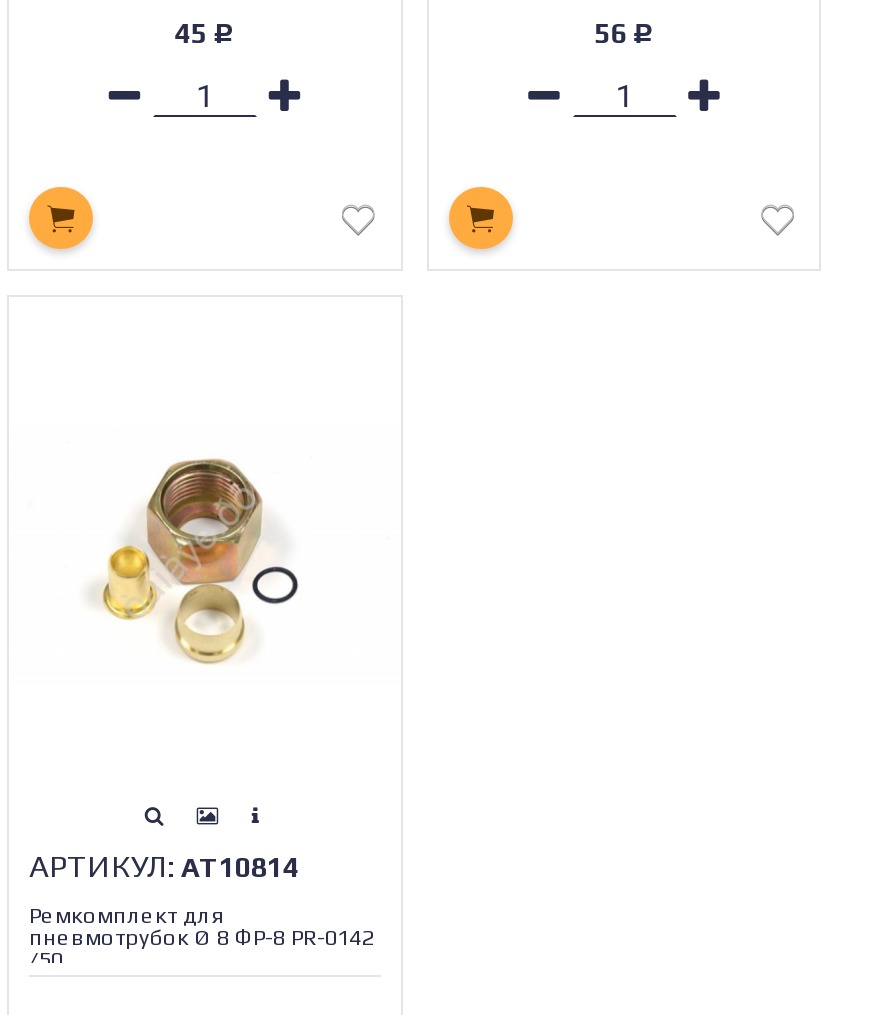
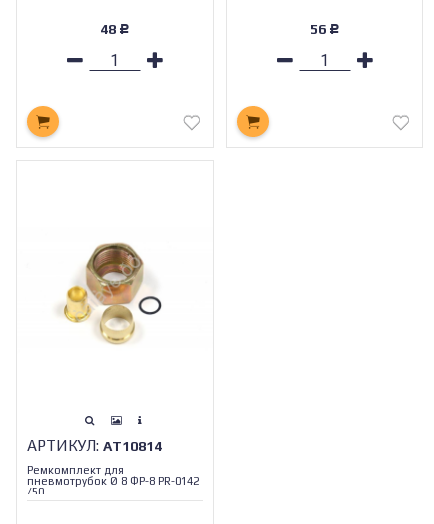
- 45 Р
+ 48 Р
